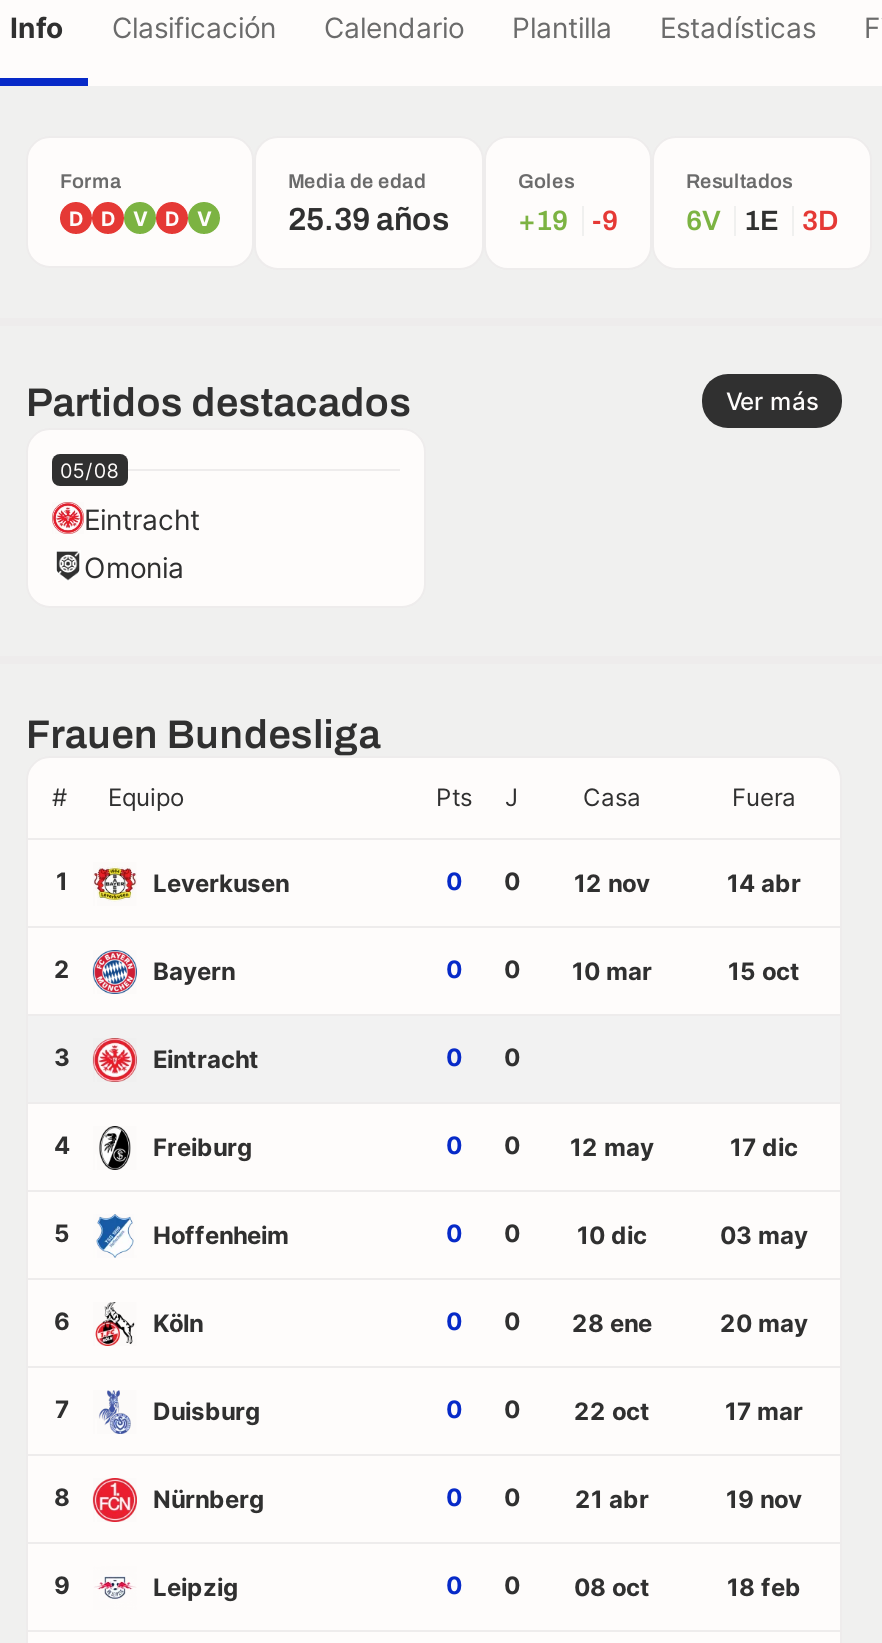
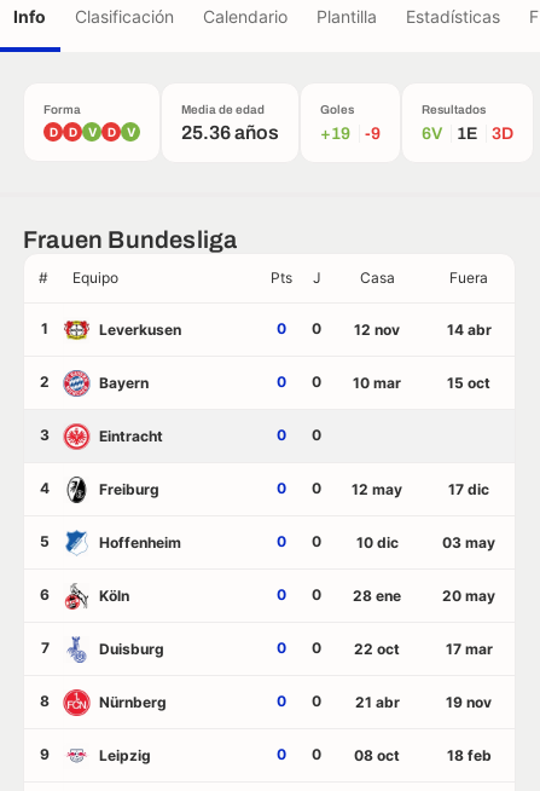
- 25.39 años
+ 25.36 años

- Partidos destacados
- Ver más
- 05/08
- Eintracht
- Omonia
